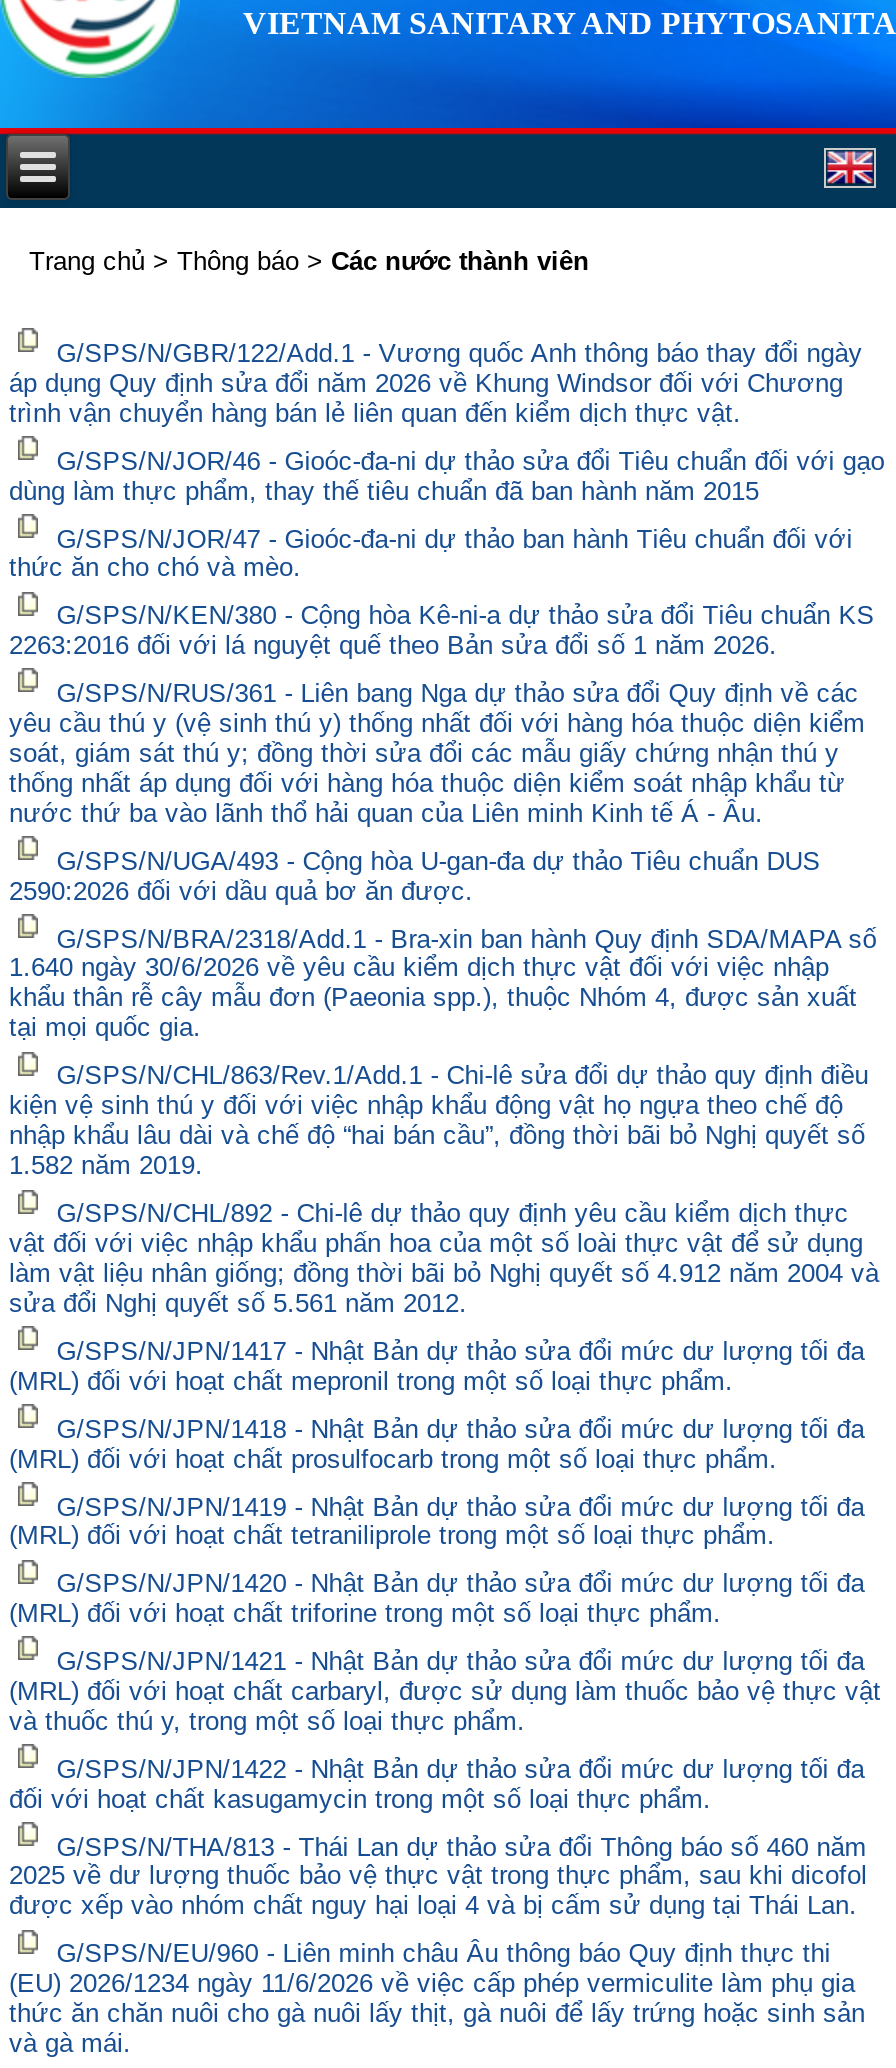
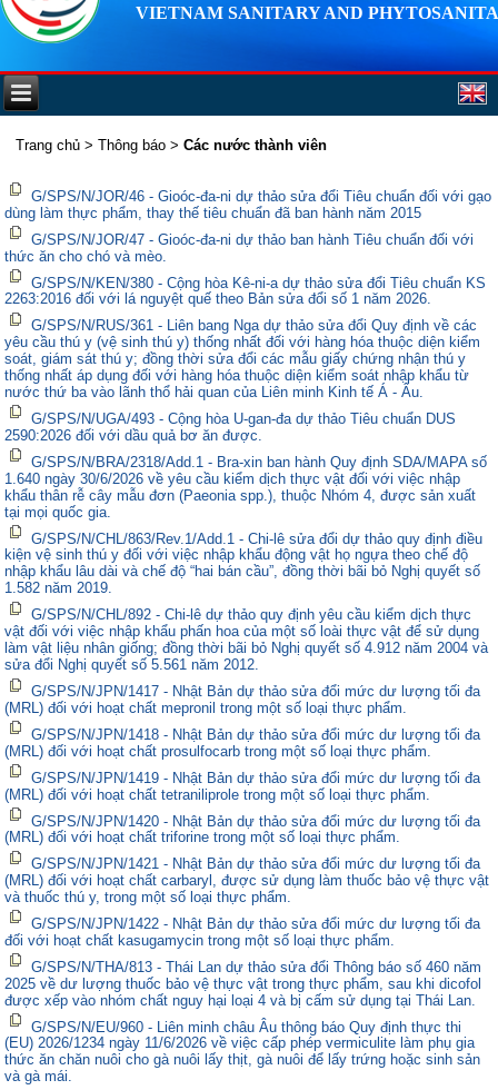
- G/SPS/N/GBR/122/Add.1 - Vương quốc Anh thông báo thay đổi ngày
- áp dụng Quy định sửa đổi năm 2026 về Khung Windsor đối với Chương
- trình vận chuyển hàng bán lẻ liên quan đến kiểm dịch thực vật.
